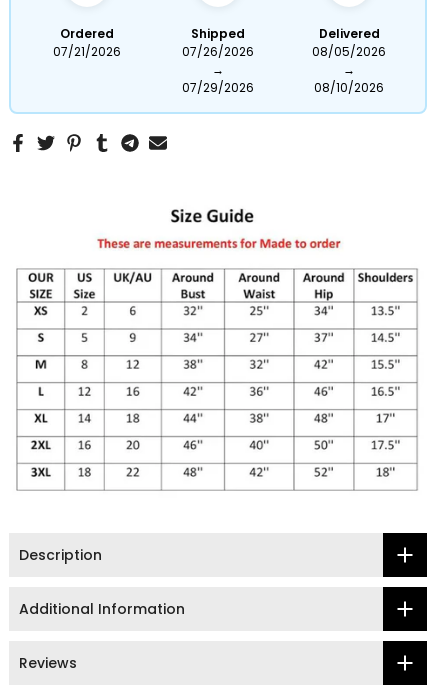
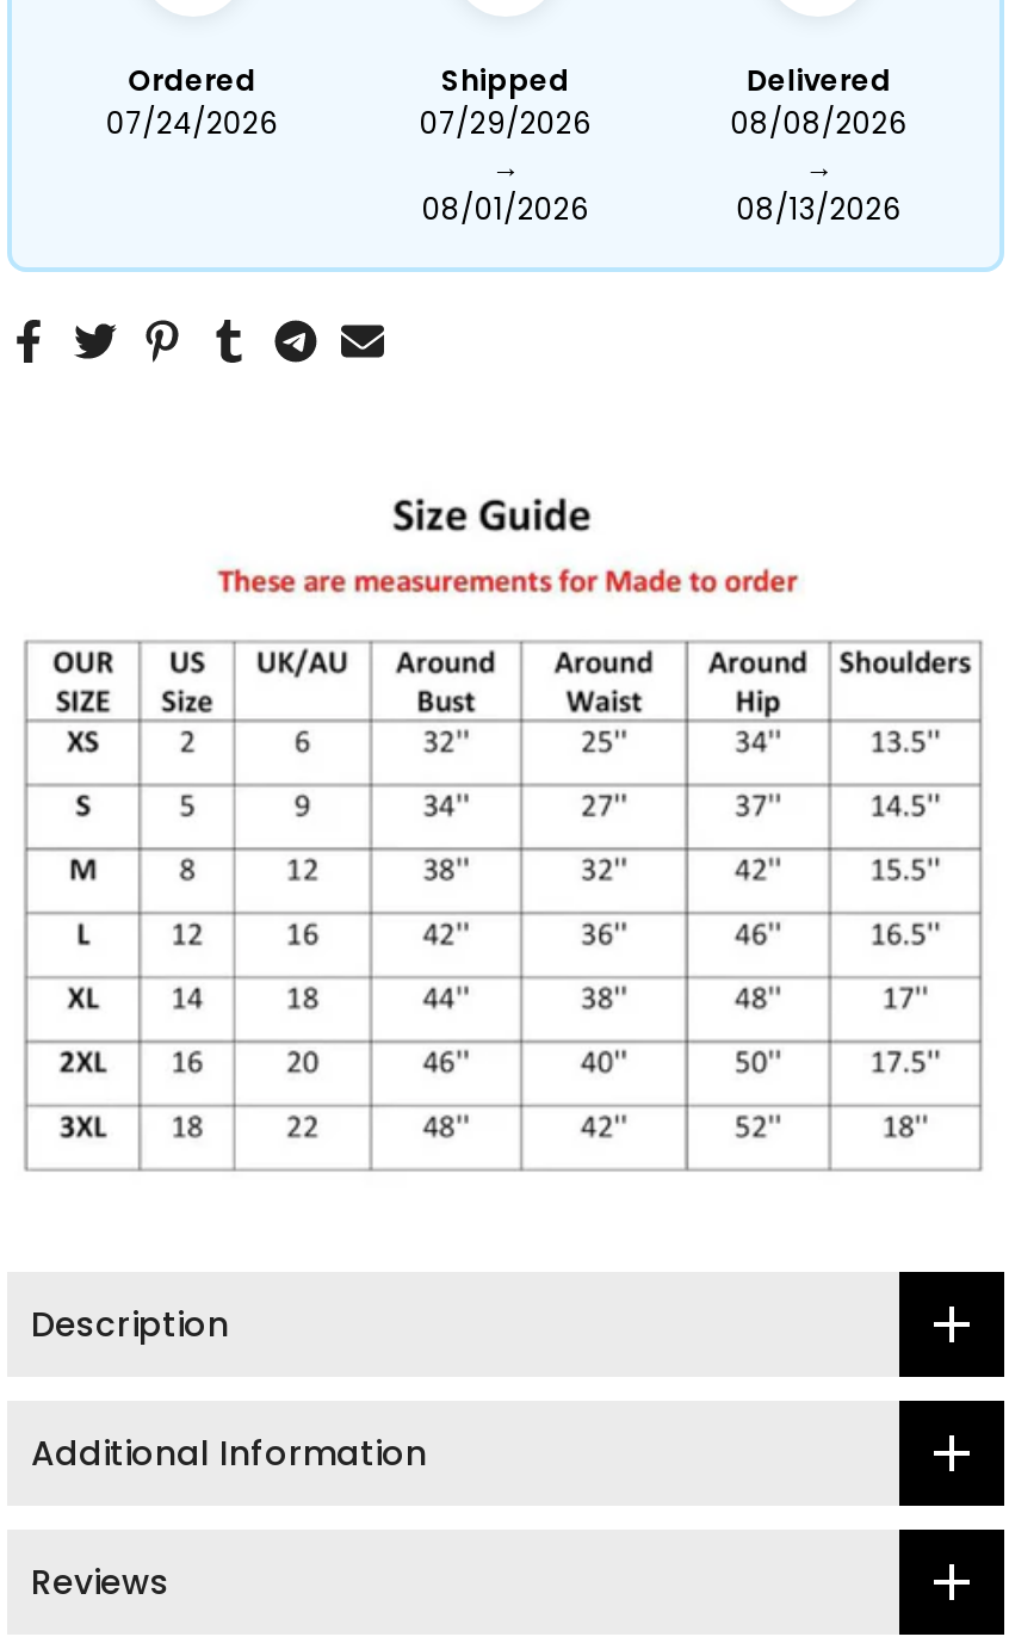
- 07/21/2026
+ 07/24/2026

- 07/26/2026
+ 07/29/2026

- 08/05/2026
+ 08/08/2026

- 07/29/2026
+ 08/01/2026

- 08/10/2026
+ 08/13/2026
